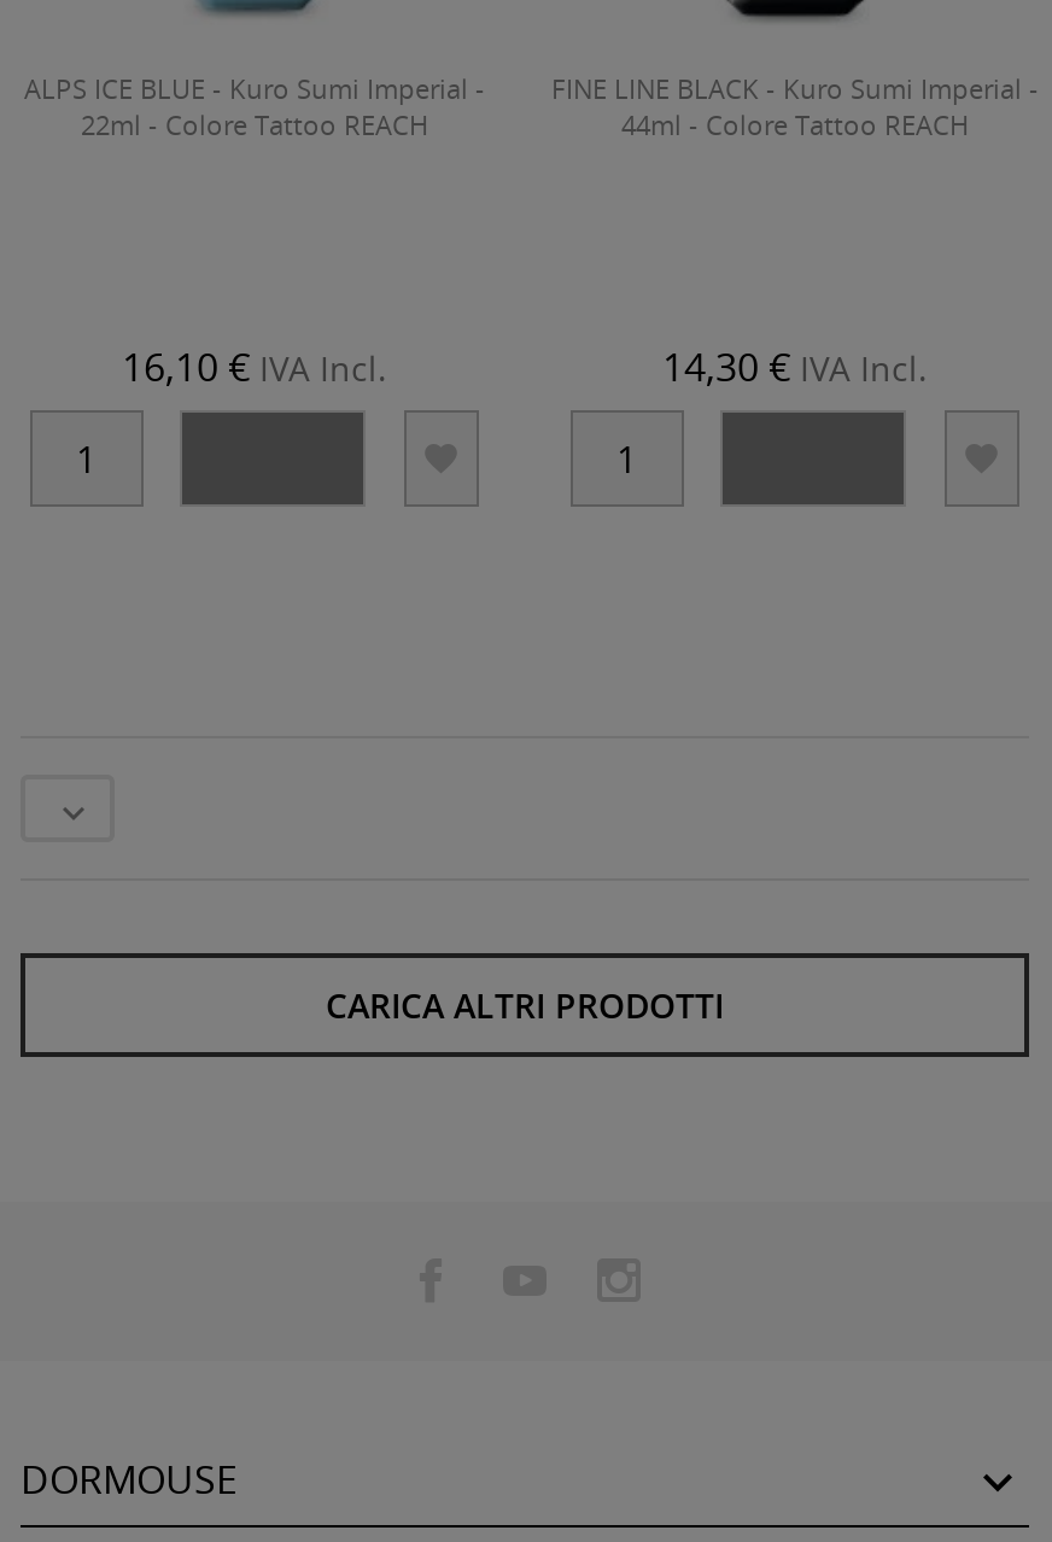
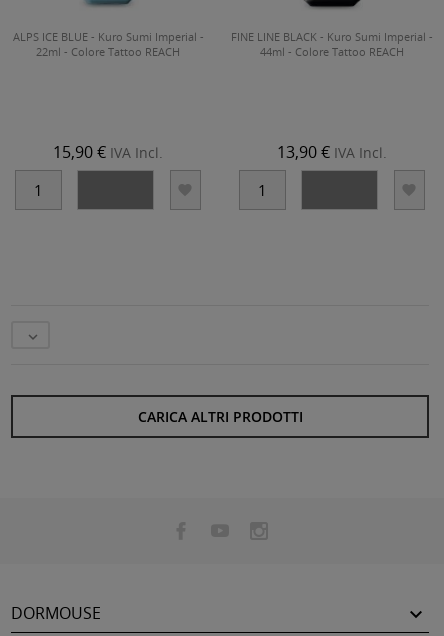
- 16,10 €IVA Incl.
+ 15,90 €IVA Incl.

- 14,30 €IVA Incl.
+ 13,90 €IVA Incl.
